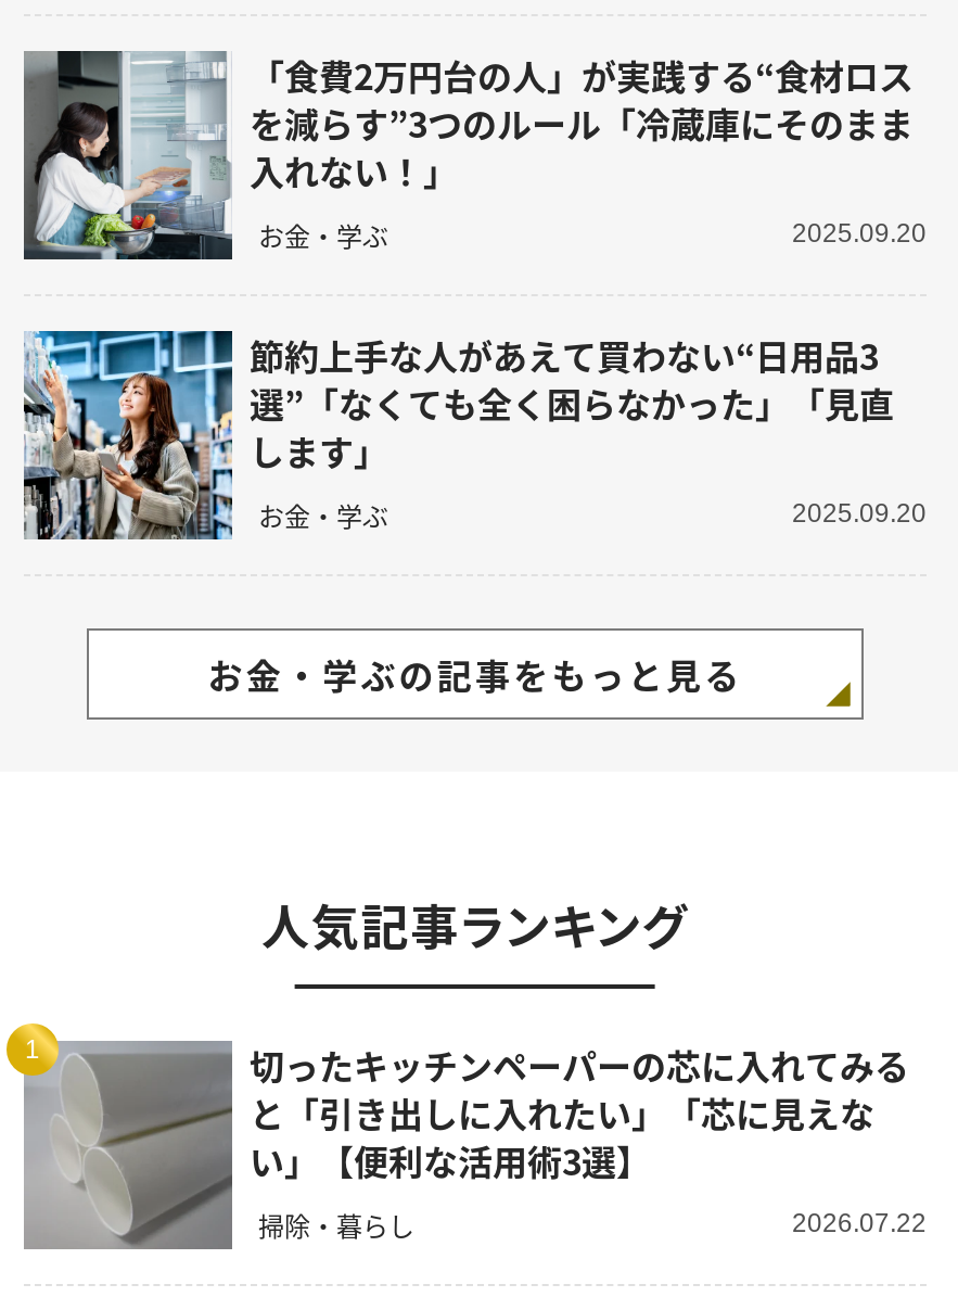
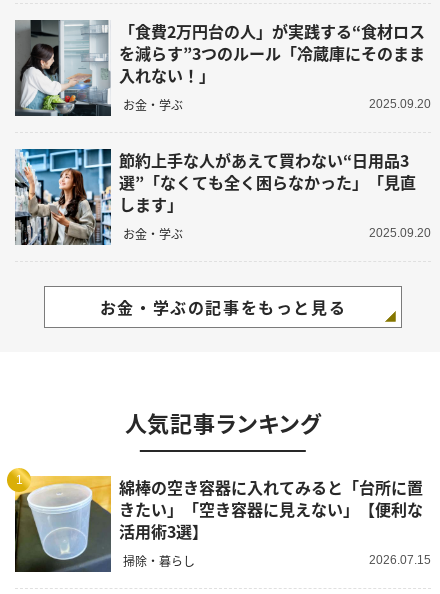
- [image]
- 切ったキッチンペーパーの芯に入れてみる
- と「引き出しに入れたい」「芯に見えな
- い」【便利な活用術3選】
+ [image]
+ 綿棒の空き容器に入れてみると「台所に置
+ きたい」「空き容器に見えない」【便利な
+ 活用術3選】

- 2026.07.22
+ 2026.07.15
